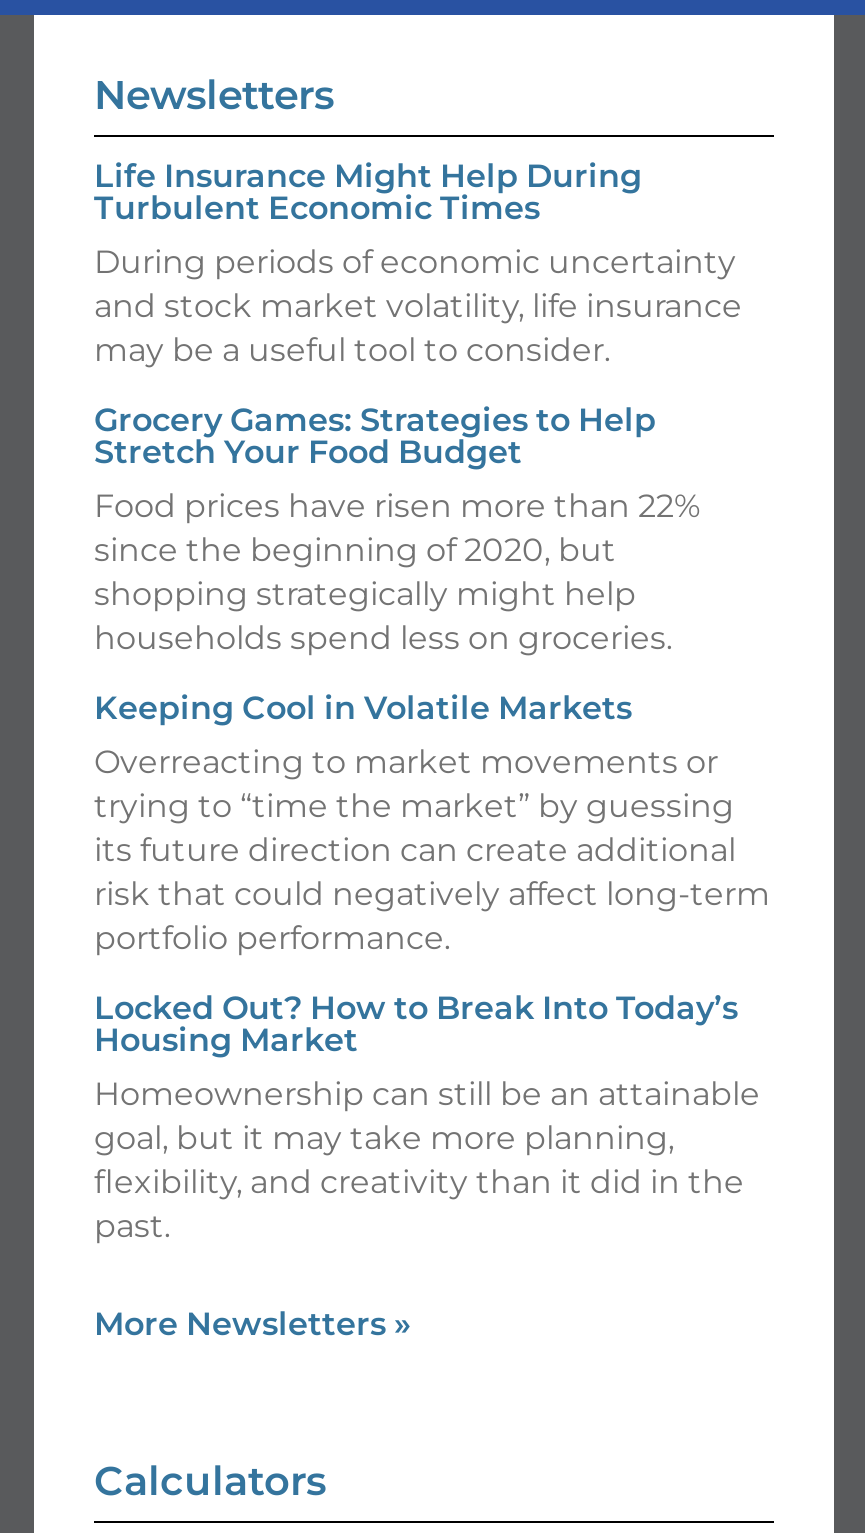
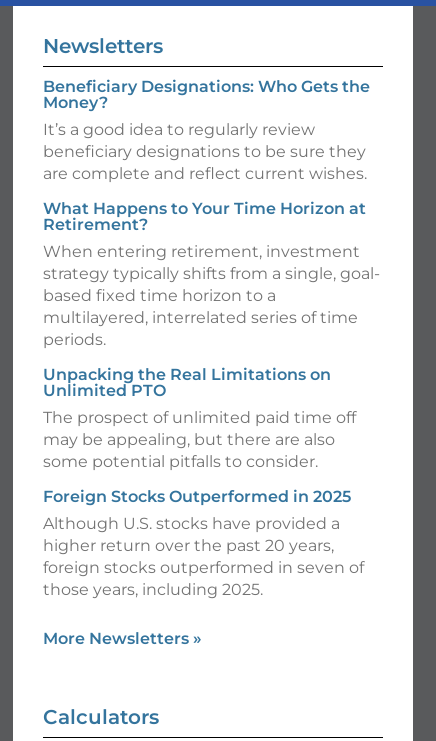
- Life Insurance Might Help During
- Turbulent Economic Times
- During periods of economic uncertainty
- and stock market volatility, life insurance
- may be a useful tool to consider.
+ Beneficiary Designations: Who Gets the
+ Money?
+ It’s a good idea to regularly review
+ beneficiary designations to be sure they
+ are complete and reflect current wishes.

- Grocery Games: Strategies to Help
- Stretch Your Food Budget
- Food prices have risen more than 22%
- since the beginning of 2020, but
- shopping strategically might help
- households spend less on groceries.
+ What Happens to Your Time Horizon at
+ Retirement?
+ When entering retirement, investment
+ strategy typically shifts from a single, goal-
+ based fixed time horizon to a
+ multilayered, interrelated series of time
+ periods.

- Keeping Cool in Volatile Markets
- Overreacting to market movements or
- trying to “time the market” by guessing
- its future direction can create additional
- risk that could negatively affect long-term
- portfolio performance.
+ Unpacking the Real Limitations on
+ Unlimited PTO
+ The prospect of unlimited paid time off
+ may be appealing, but there are also
+ some potential pitfalls to consider.

- Locked Out? How to Break Into Today’s
- Housing Market
- Homeownership can still be an attainable
- goal, but it may take more planning,
- flexibility, and creativity than it did in the
- past.
+ Foreign Stocks Outperformed in 2025
+ Although U.S. stocks have provided a
+ higher return over the past 20 years,
+ foreign stocks outperformed in seven of
+ those years, including 2025.
